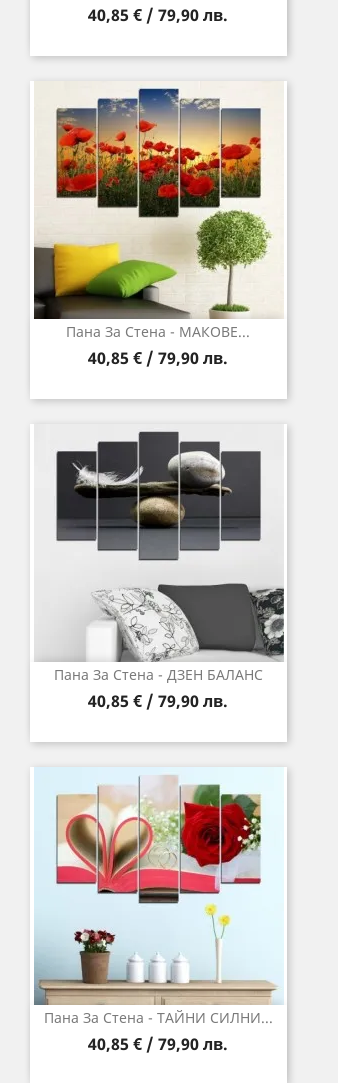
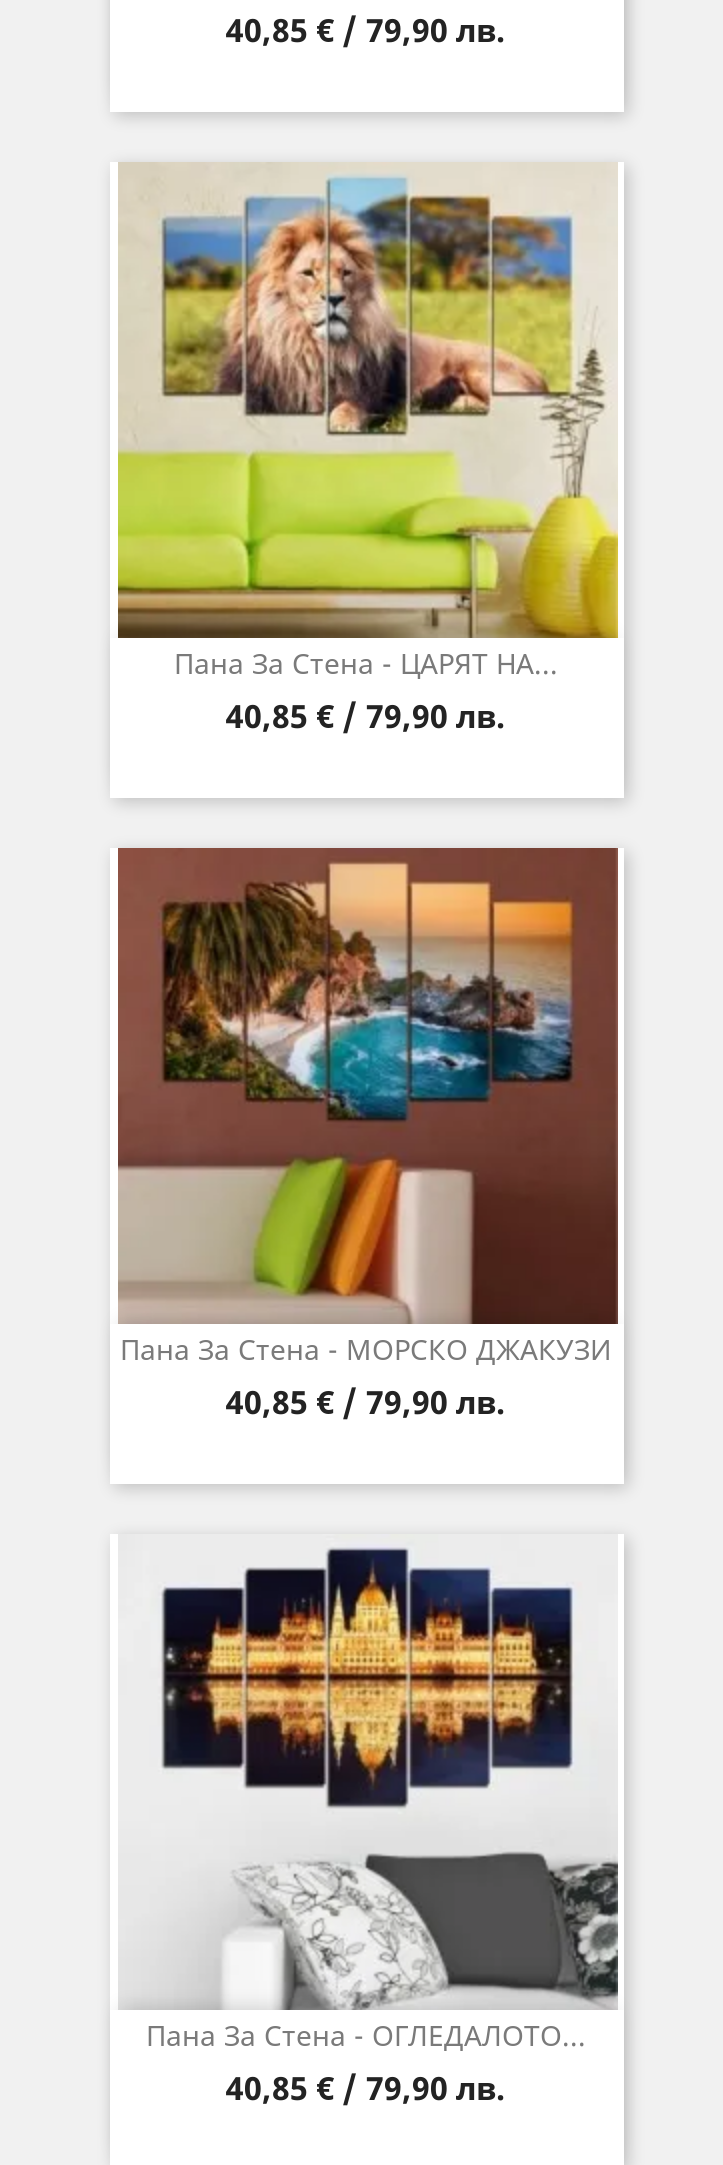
- [image]
- Пана За Стена - МАКОВЕ...
+ [image]
+ Пана За Стена - ЦАРЯТ НА...

- [image]
- Пана За Стена - ДЗЕН БАЛАНС
+ [image]
+ Пана За Стена - МОРСКО ДЖАКУЗИ

- [image]
- Пана За Стена - ТАЙНИ СИЛНИ...
+ [image]
+ Пана За Стена - ОГЛЕДАЛОТО...
